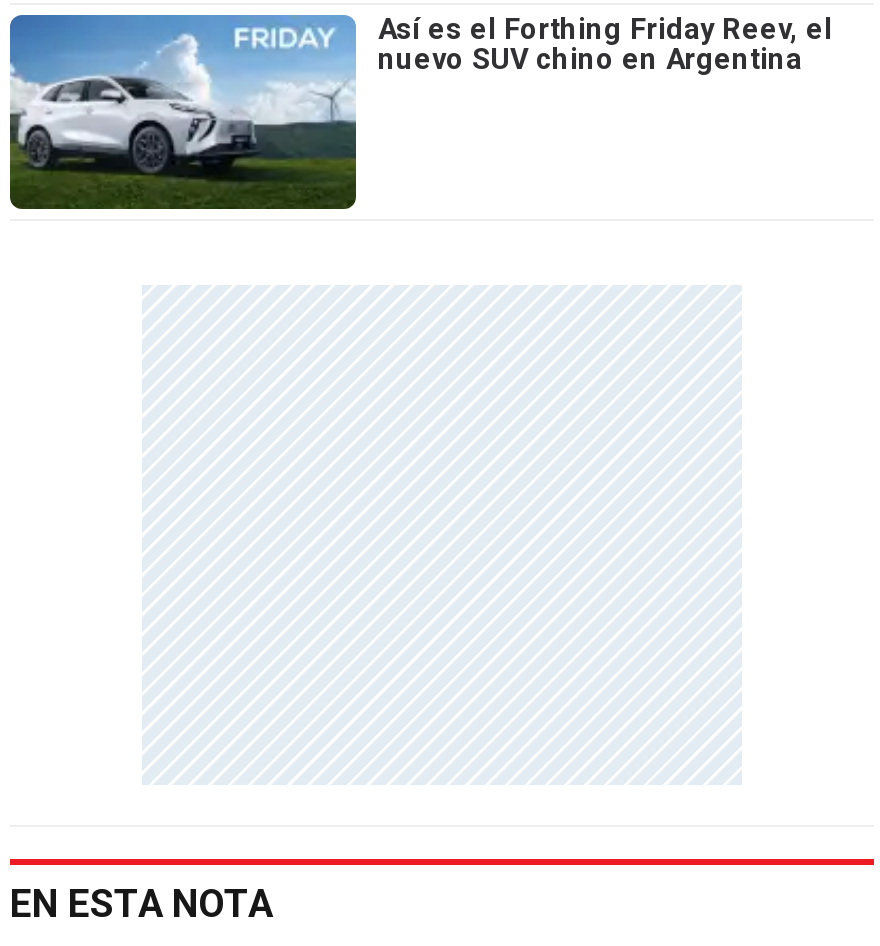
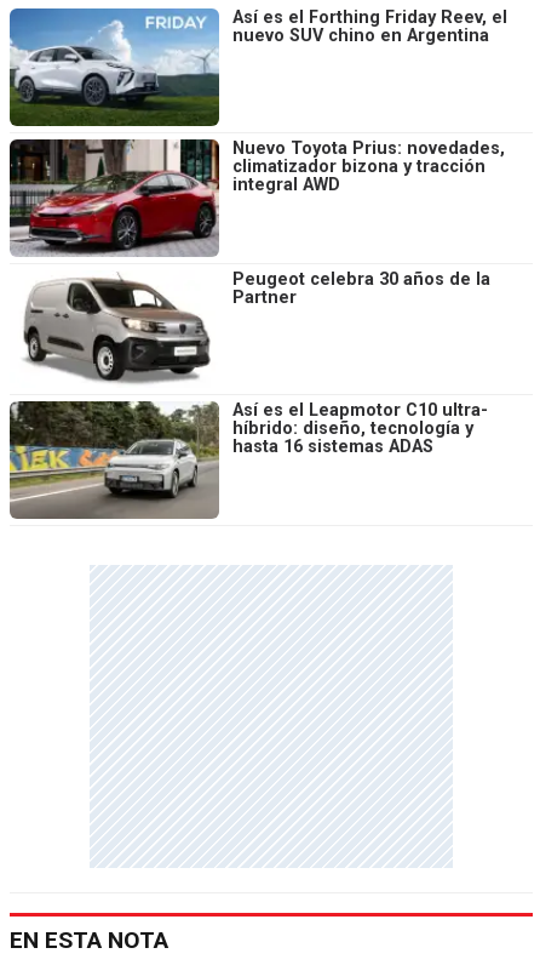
+ [image]
+ Nuevo Toyota Prius: novedades,
+ climatizador bizona y tracción
+ integral AWD

+ [image]
+ Así es el Leapmotor C10 ultra-
+ híbrido: diseño, tecnología y
+ hasta 16 sistemas ADAS

+ [image]
+ Peugeot celebra 30 años de la
+ Partner
